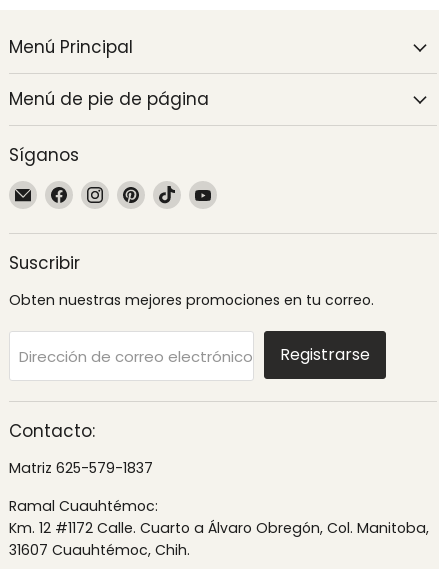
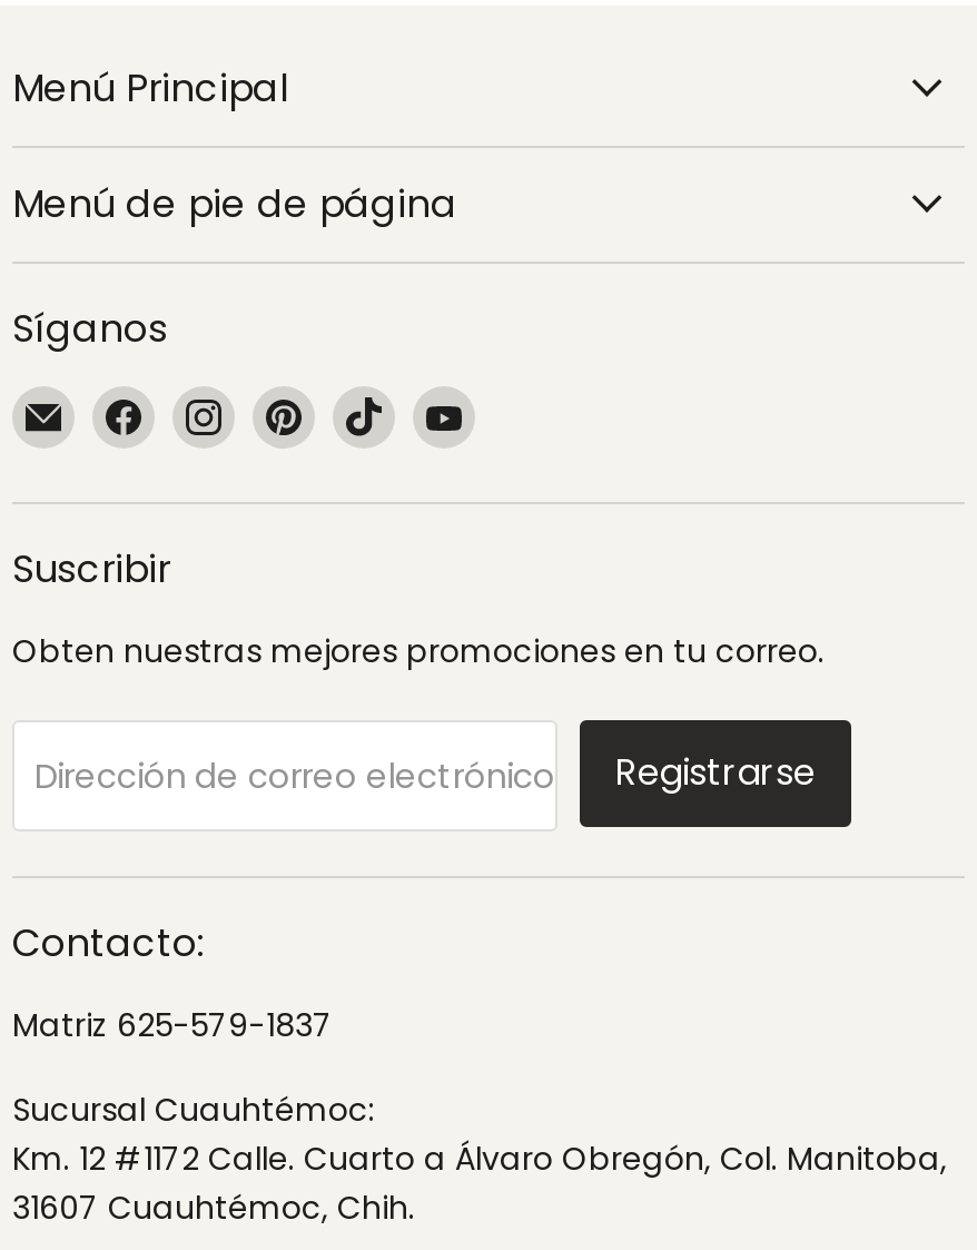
- Ramal Cuauhtémoc:
+ Sucursal Cuauhtémoc:
